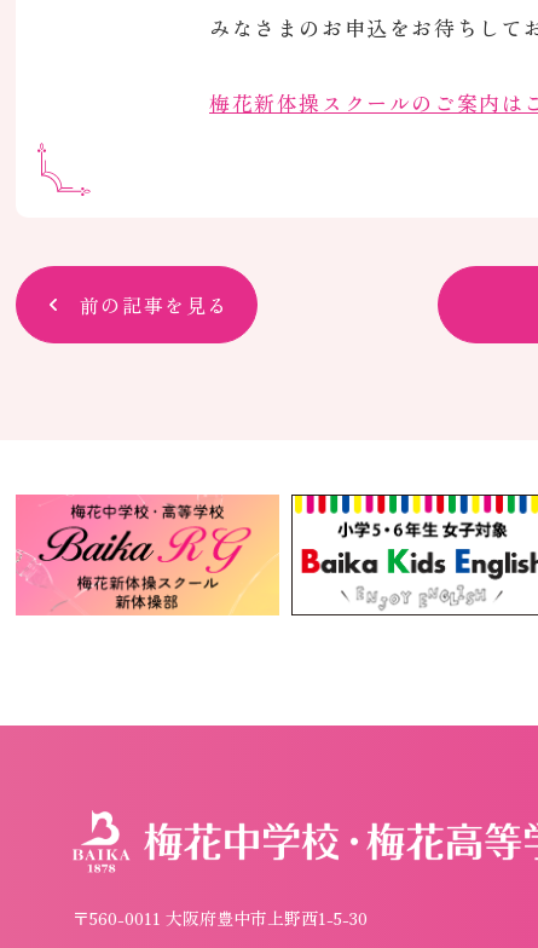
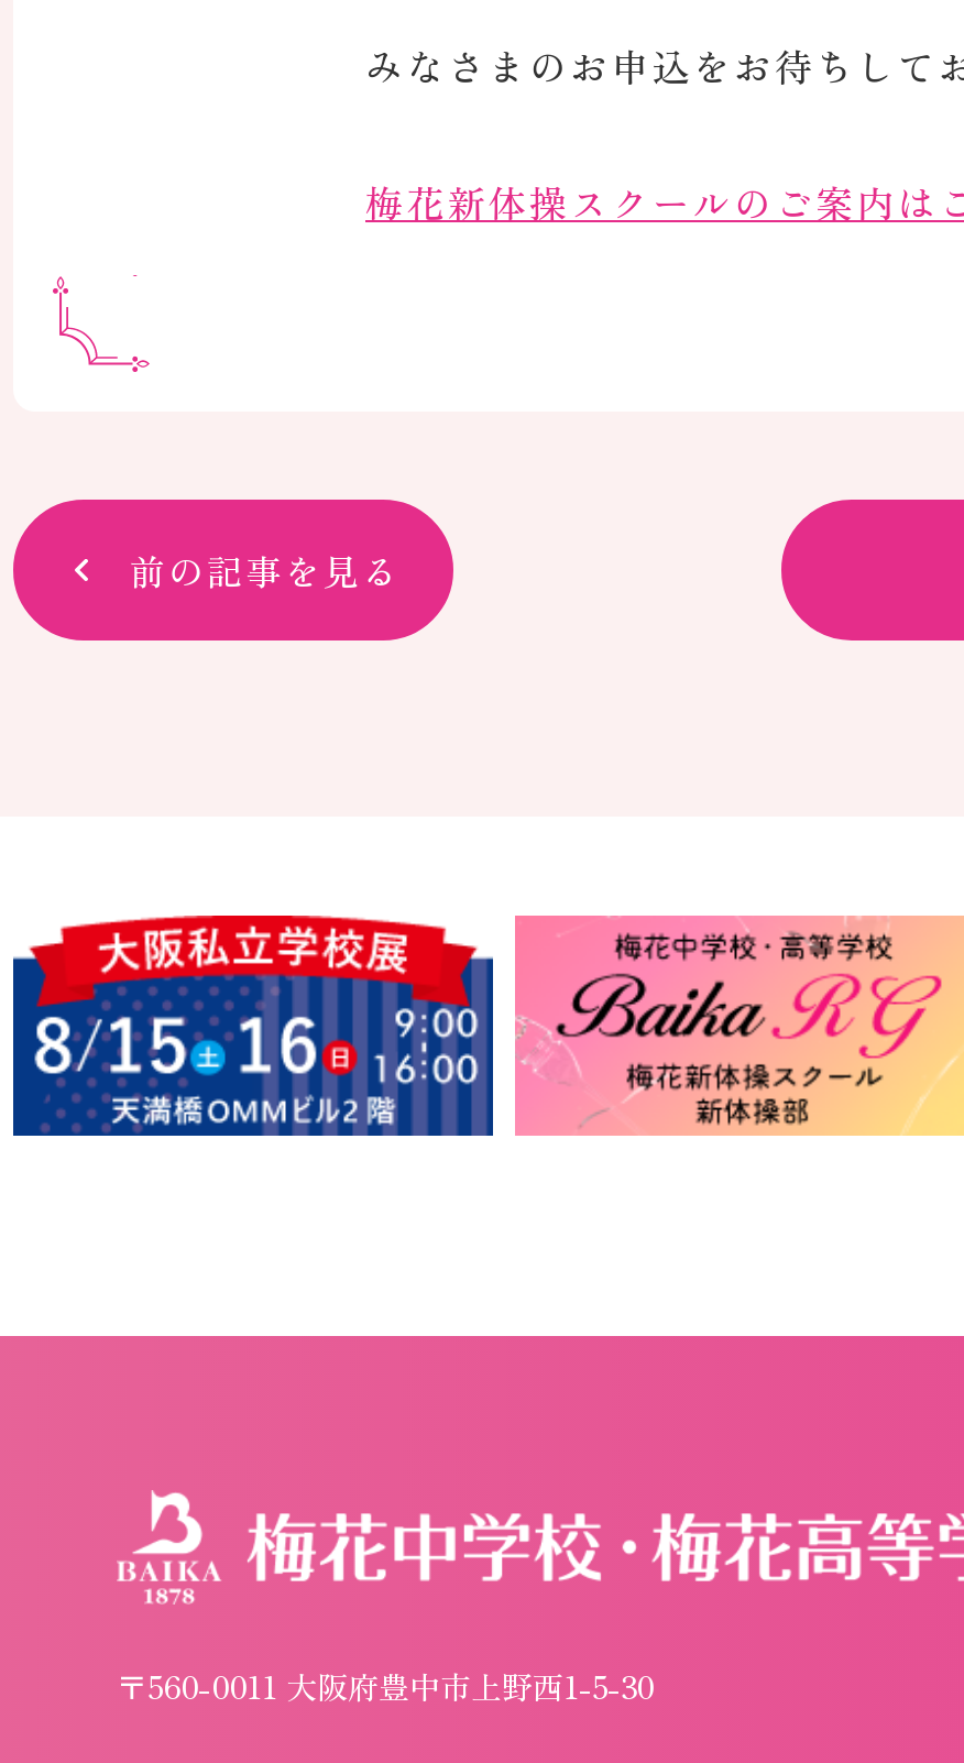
- [image]
+ [image]

- [image]
+ [image]
